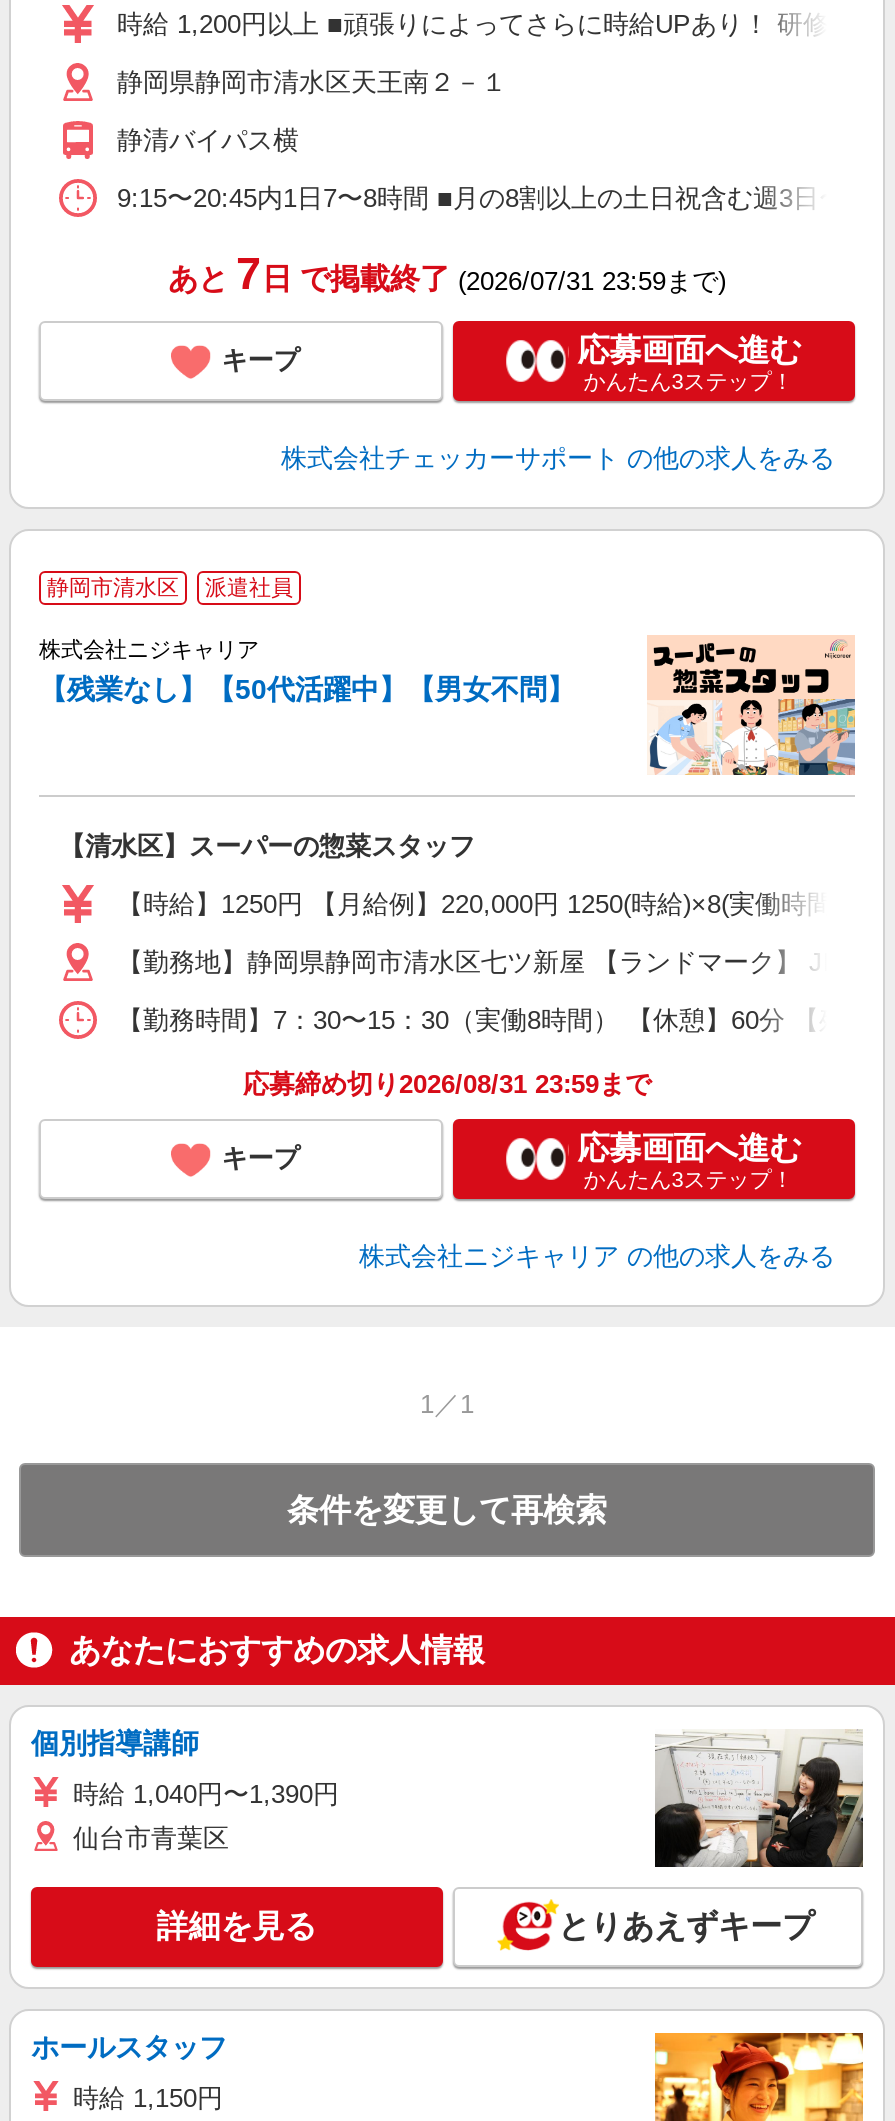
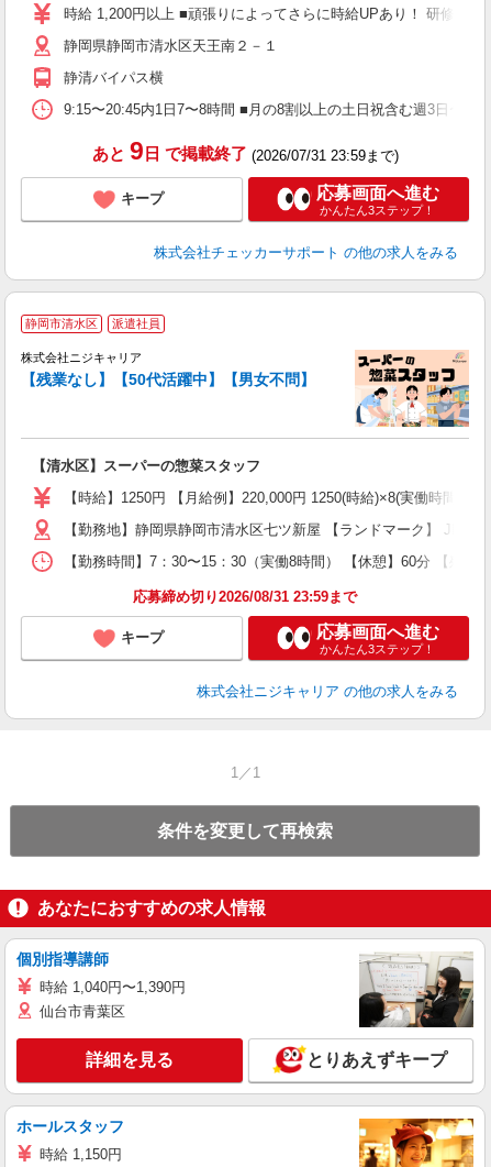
- あと 7日 で掲載終了(2026/07/31 23:59まで)
+ あと 9日 で掲載終了(2026/07/31 23:59まで)
